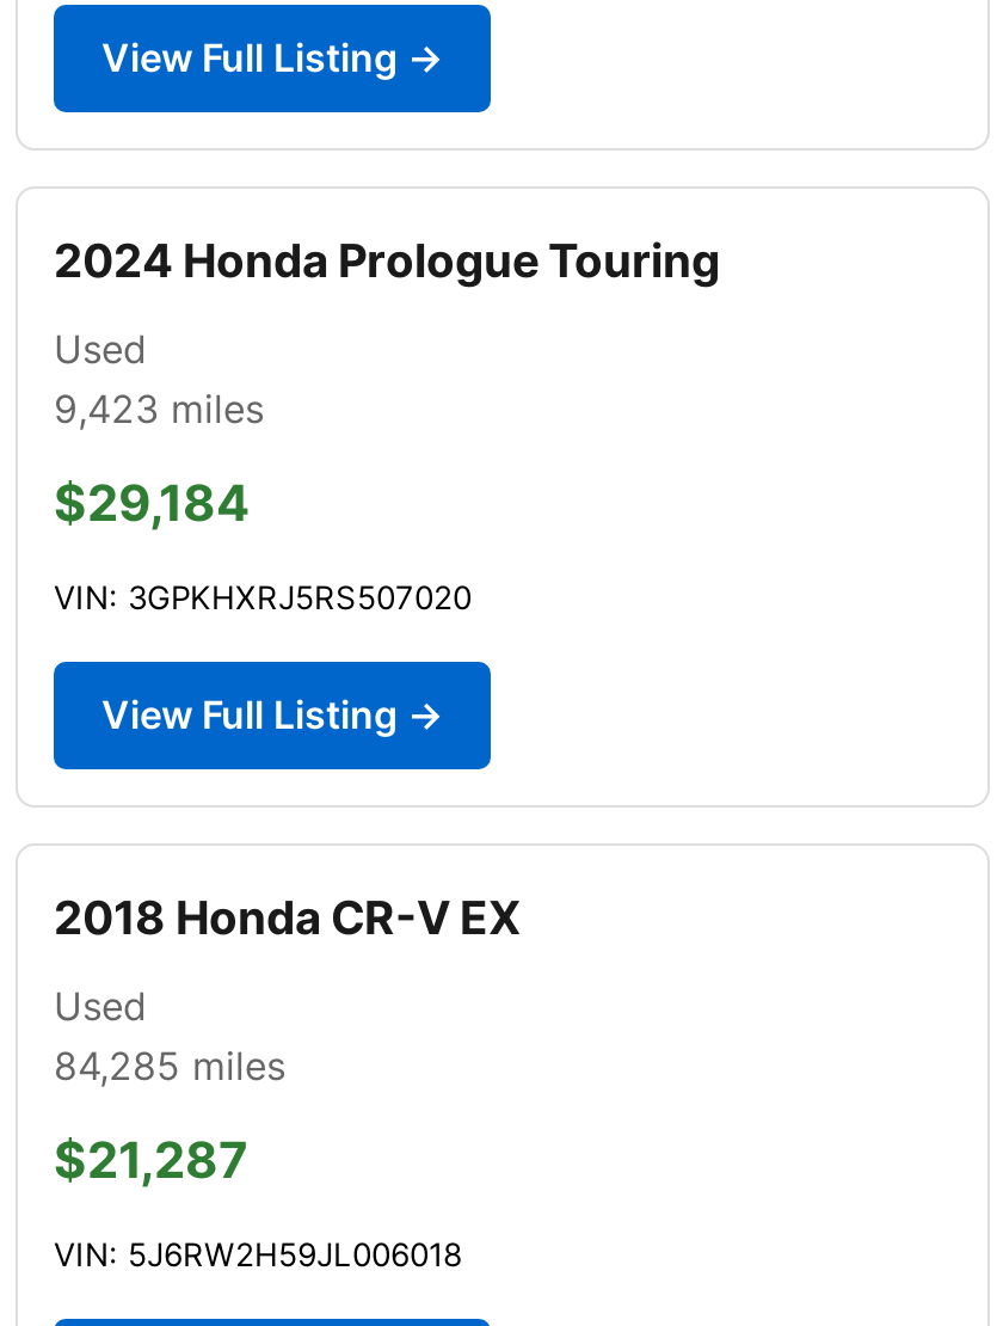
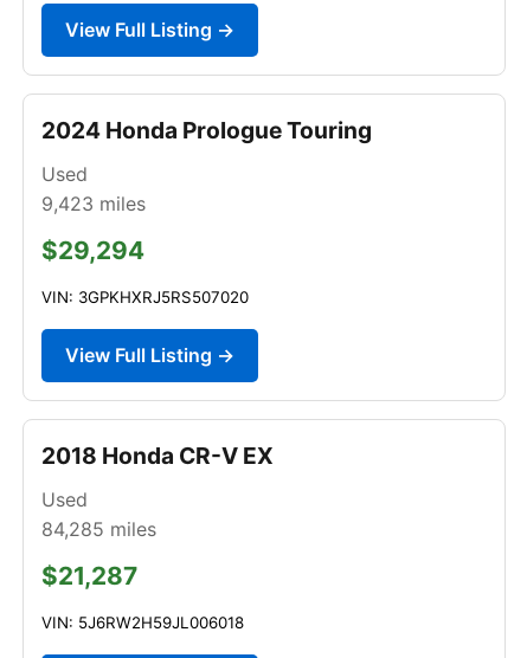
- $29,184
+ $29,294
